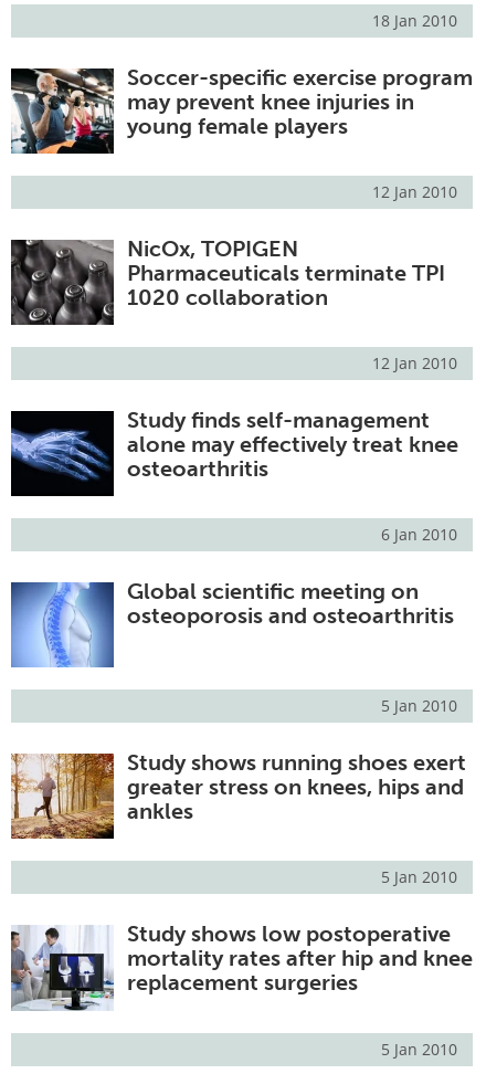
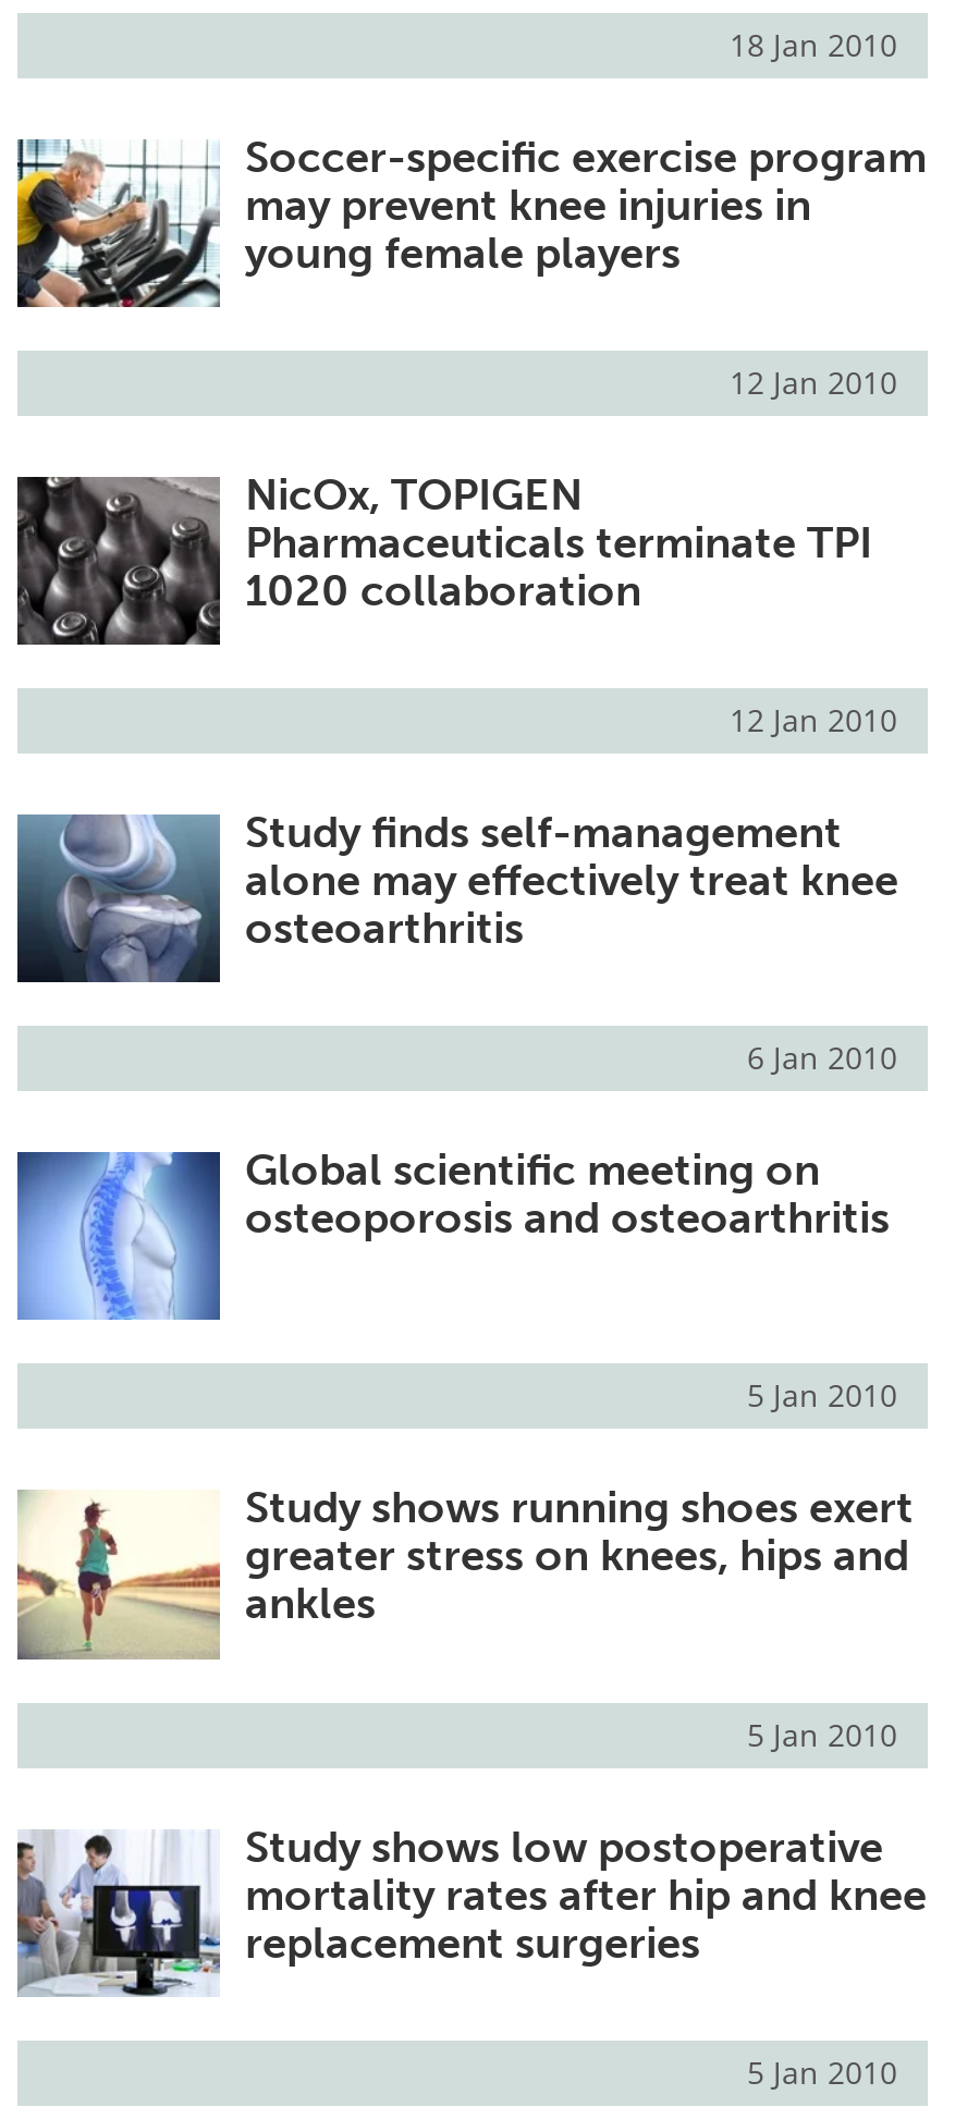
- [image]
+ [image]

- [image]
+ [image]

- [image]
+ [image]
